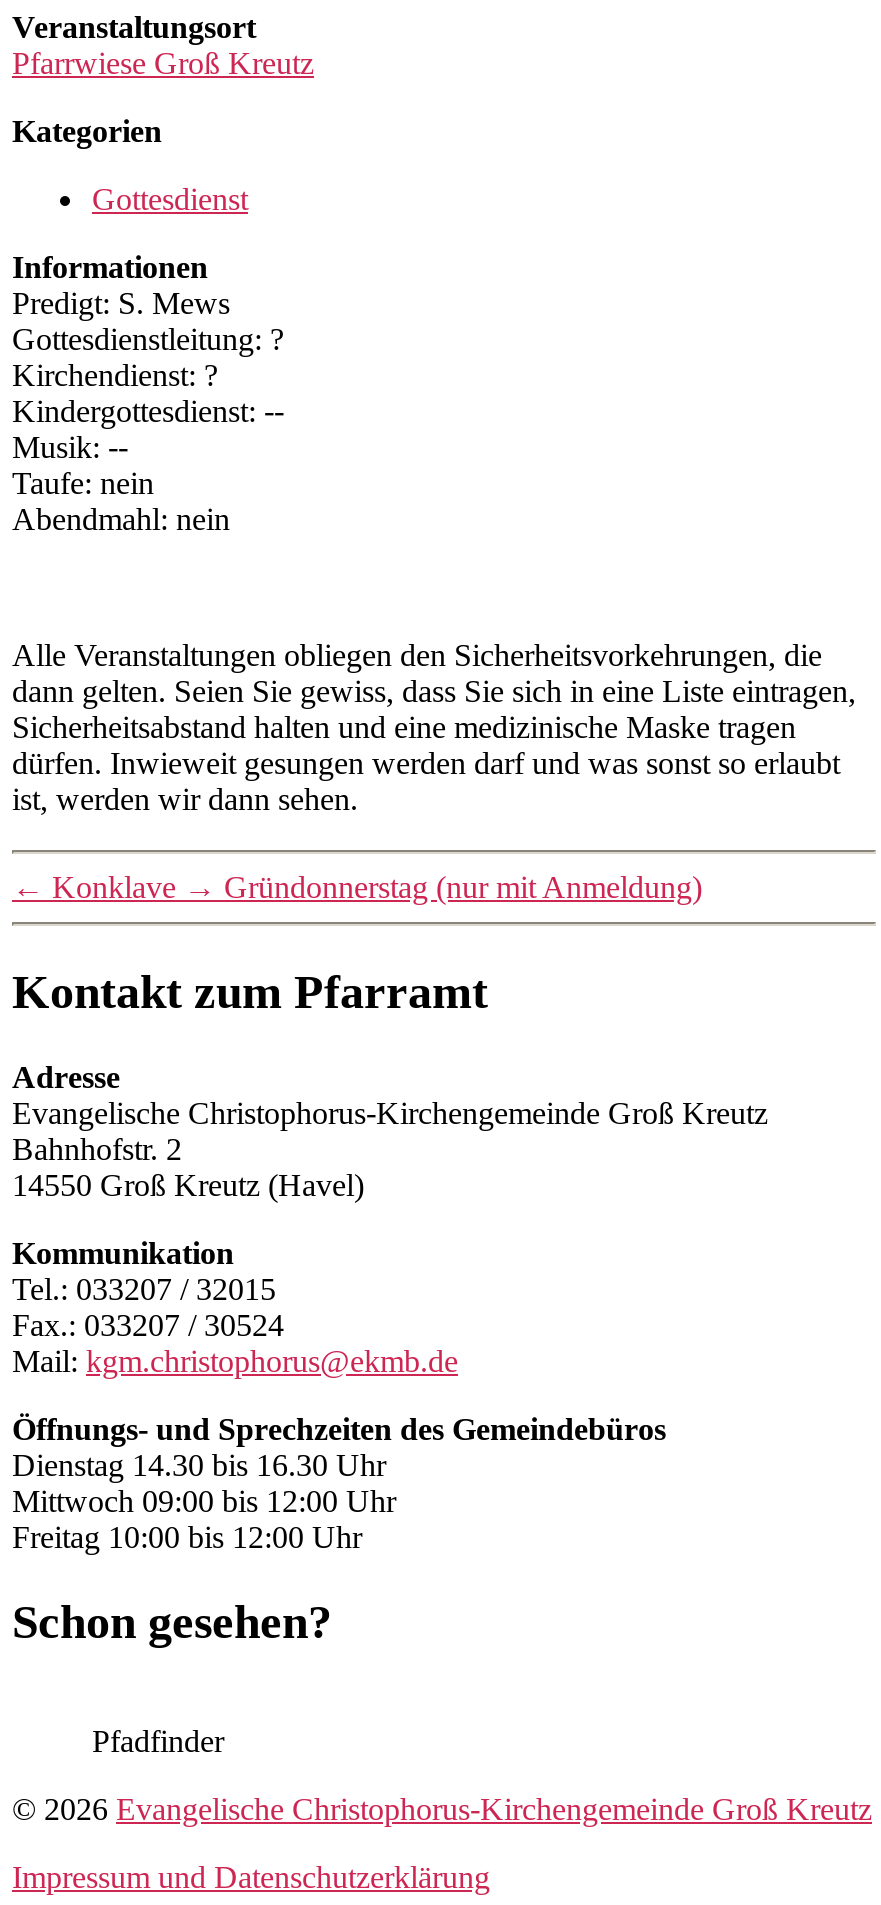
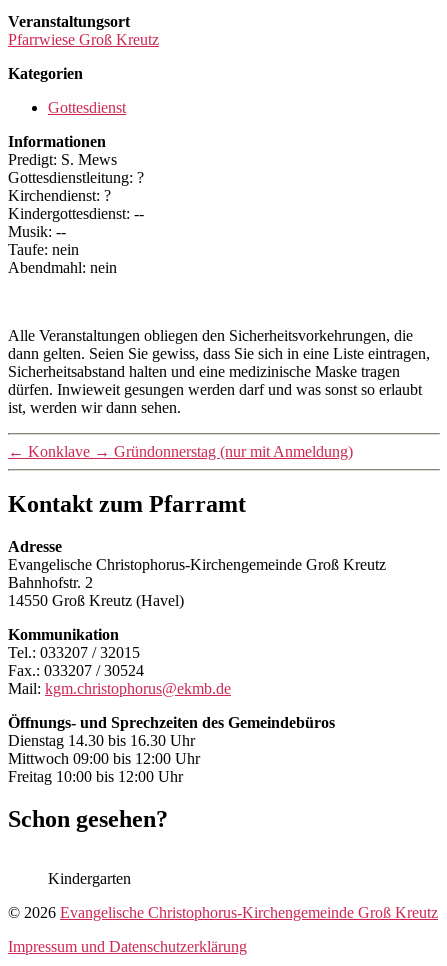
- Pfadfinder
+ Kindergarten
